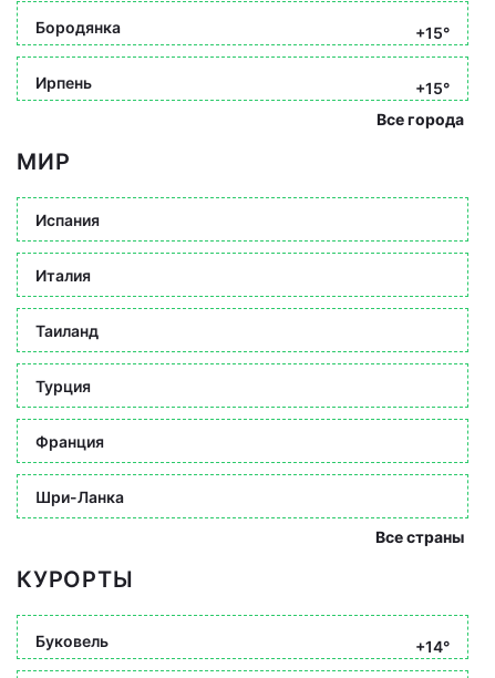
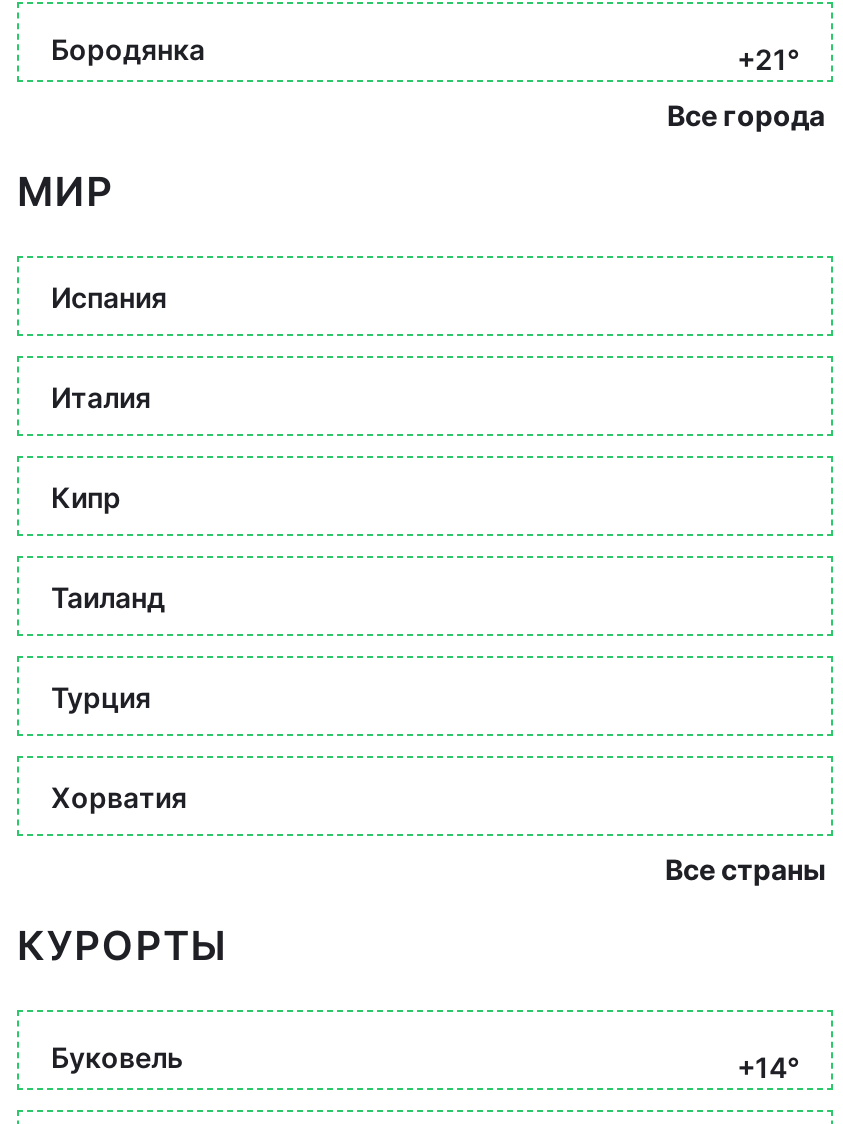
- +15°
- Ирпень
- +15°
+ +21°

+ Кипр

- Франция
- Шри-Ланка
+ Хорватия
